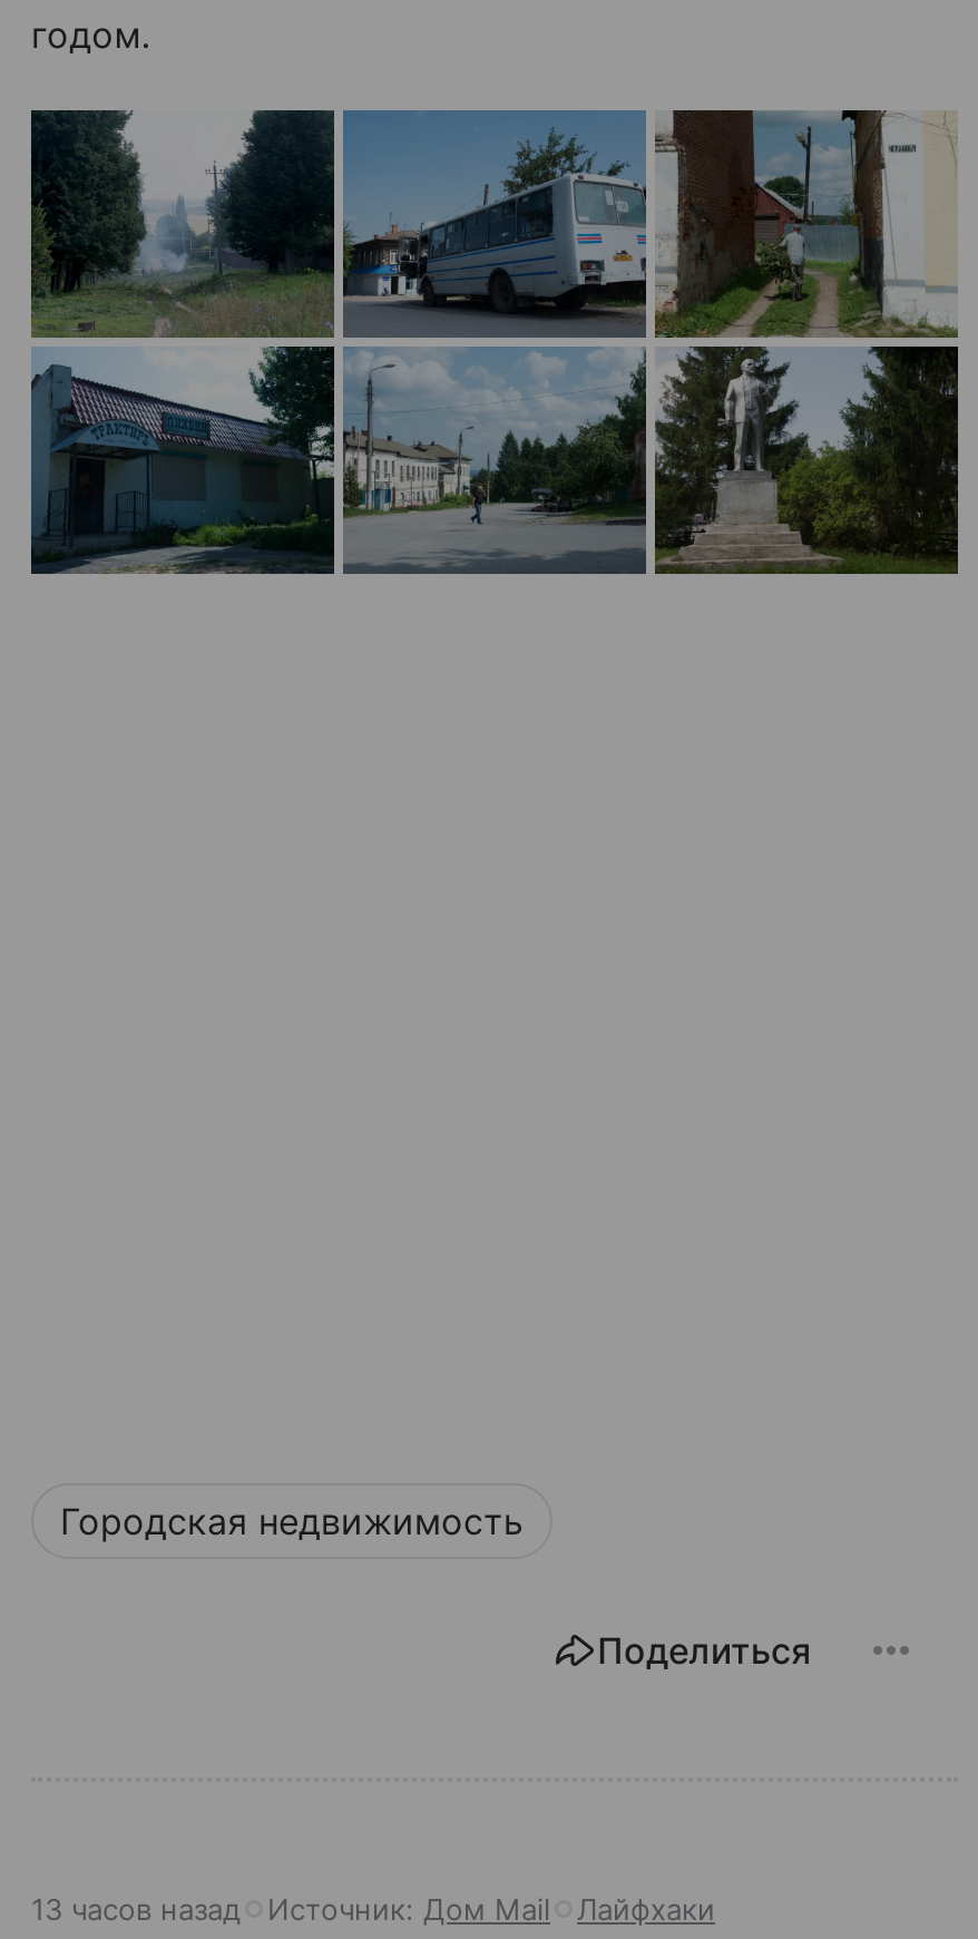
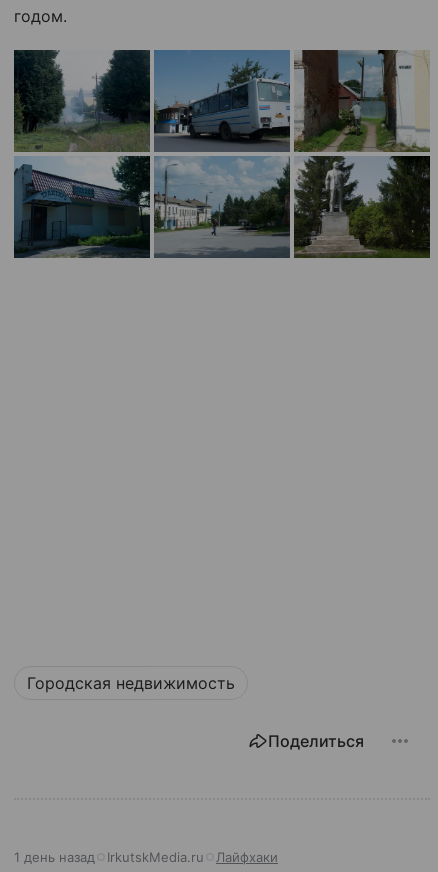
- 13 часов назад
- Источник: Дом Mail
+ 1 день назад
+ IrkutskMedia.ru
